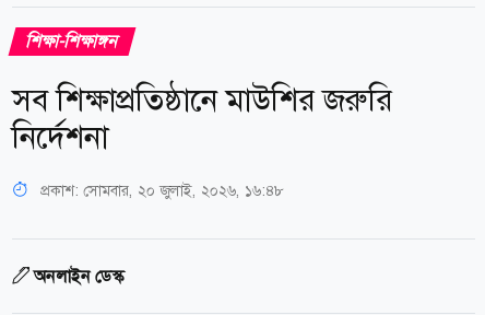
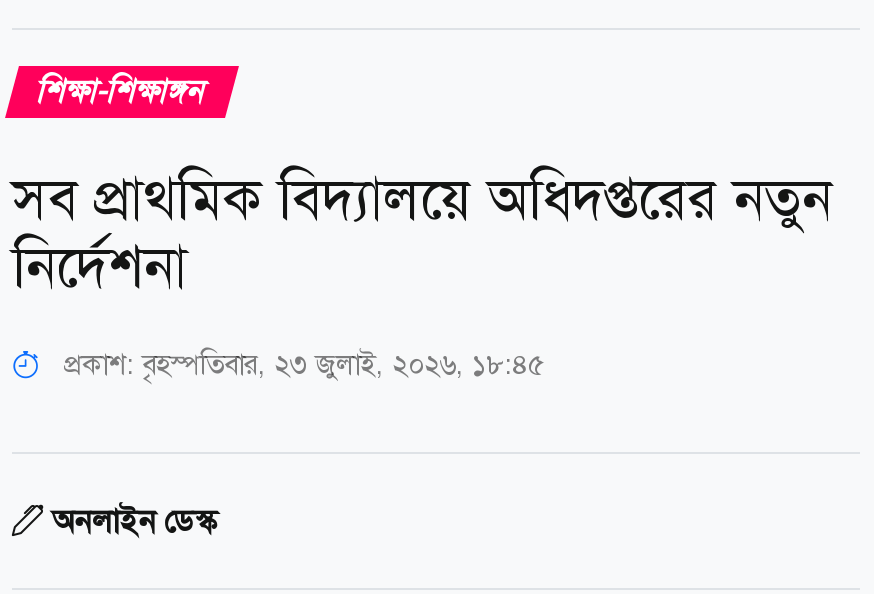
- সব শিক্ষাপ্রতিষ্ঠানে মাউশির জরুরি
+ সব প্রাথমিক বিদ্যালয়ে অধিদপ্তরের নতুন

- প্রকাশ: সোমবার, ২০ জুলাই, ২০২৬, ১৬:৪৮
+ প্রকাশ: বৃহস্পতিবার, ২৩ জুলাই, ২০২৬, ১৮:৪৫
